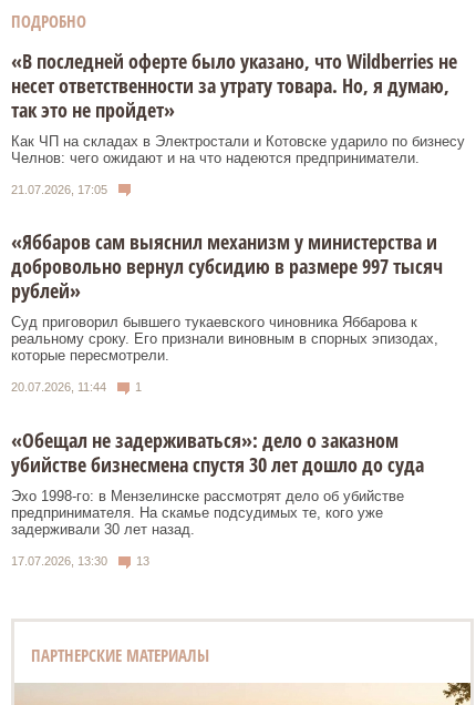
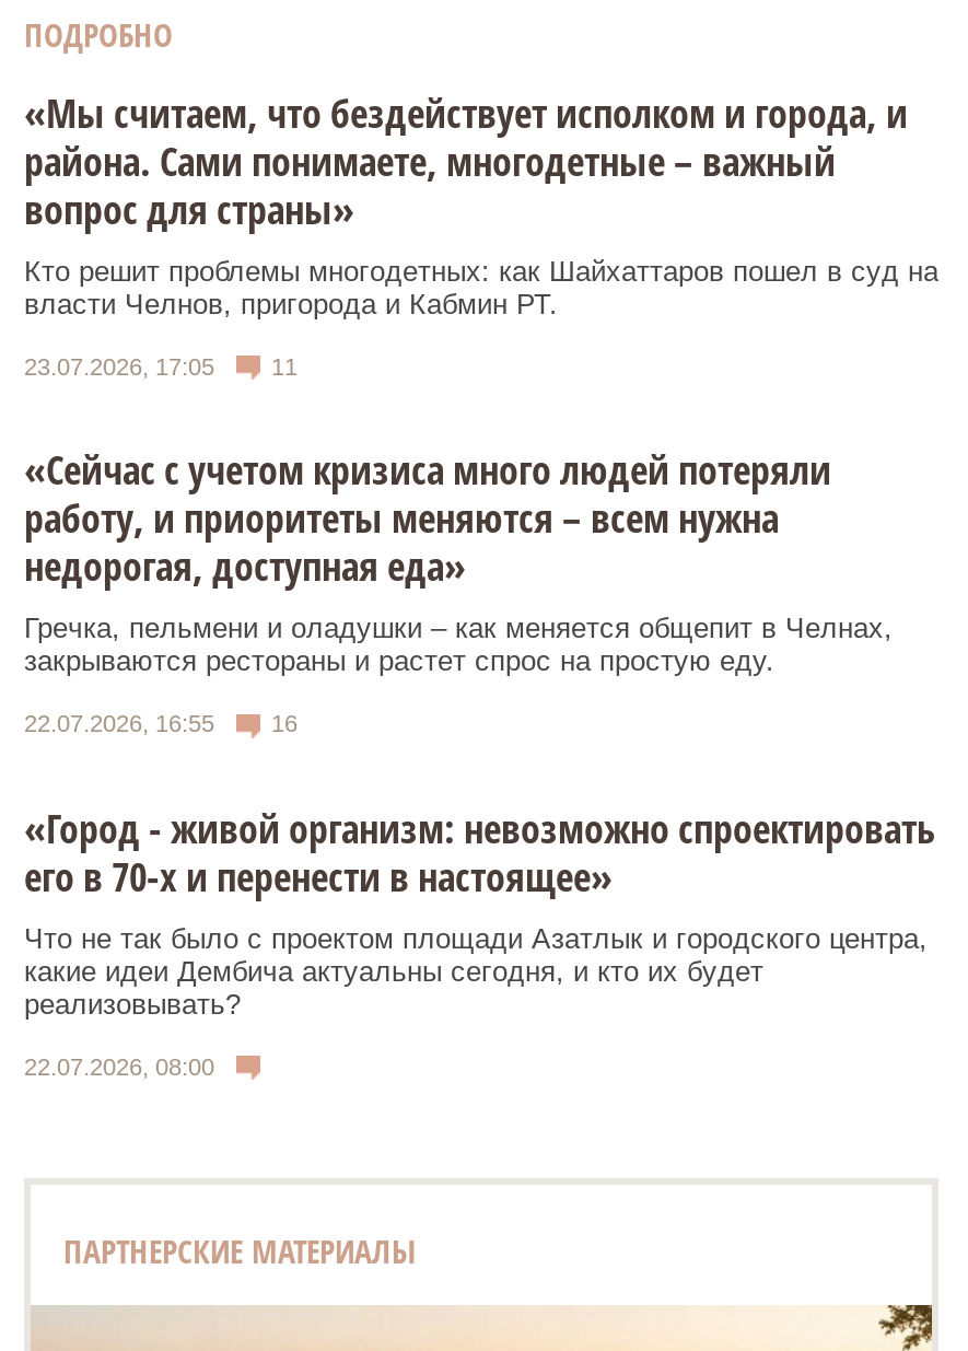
- «В последней оферте было указано, что Wildberries не
- несет ответственности за утрату товара. Но, я думаю,
- так это не пройдет»
- Как ЧП на складах в Электростали и Котовске ударило по бизнесу
- Челнов: чего ожидают и на что надеются предприниматели.
+ «Мы считаем, что бездействует исполком и города, и
+ района. Сами понимаете, многодетные – важный
+ вопрос для страны»
+ Кто решит проблемы многодетных: как Шайхаттаров пошел в суд на
+ власти Челнов, пригорода и Кабмин РТ.

- 21.07.2026, 17:05
+ 23.07.2026, 17:05
+ 11

- «Яббаров сам выяснил механизм у министерства и
- добровольно вернул субсидию в размере 997 тысяч
- рублей»
- Суд приговорил бывшего тукаевского чиновника Яббарова к
- реальному сроку. Его признали виновным в спорных эпизодах,
- которые пересмотрели.
+ «Сейчас с учетом кризиса много людей потеряли
+ работу, и приоритеты меняются – всем нужна
+ недорогая, доступная еда»
+ Гречка, пельмени и оладушки – как меняется общепит в Челнах,
+ закрываются рестораны и растет спрос на простую еду.

- 20.07.2026, 11:44
- 1
+ 22.07.2026, 16:55
+ 16

- «Обещал не задерживаться»: дело о заказном
- убийстве бизнесмена спустя 30 лет дошло до суда
- Эхо 1998-го: в Мензелинске рассмотрят дело об убийстве
- предпринимателя. На скамье подсудимых те, кого уже
- задерживали 30 лет назад.
+ «Город - живой организм: невозможно спроектировать
+ его в 70-х и перенести в настоящее»
+ Что не так было с проектом площади Азатлык и городского центра,
+ какие идеи Дембича актуальны сегодня, и кто их будет
+ реализовывать?

- 17.07.2026, 13:30
- 13
+ 22.07.2026, 08:00
